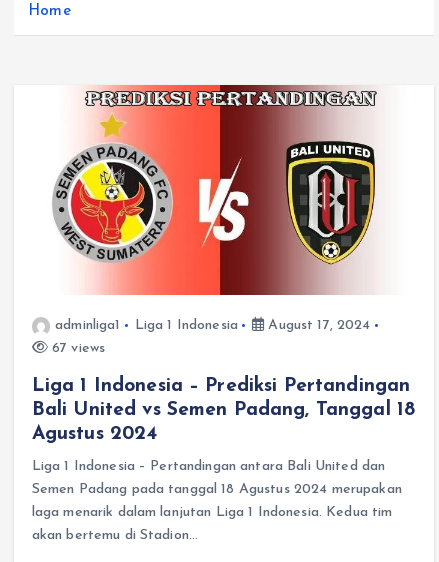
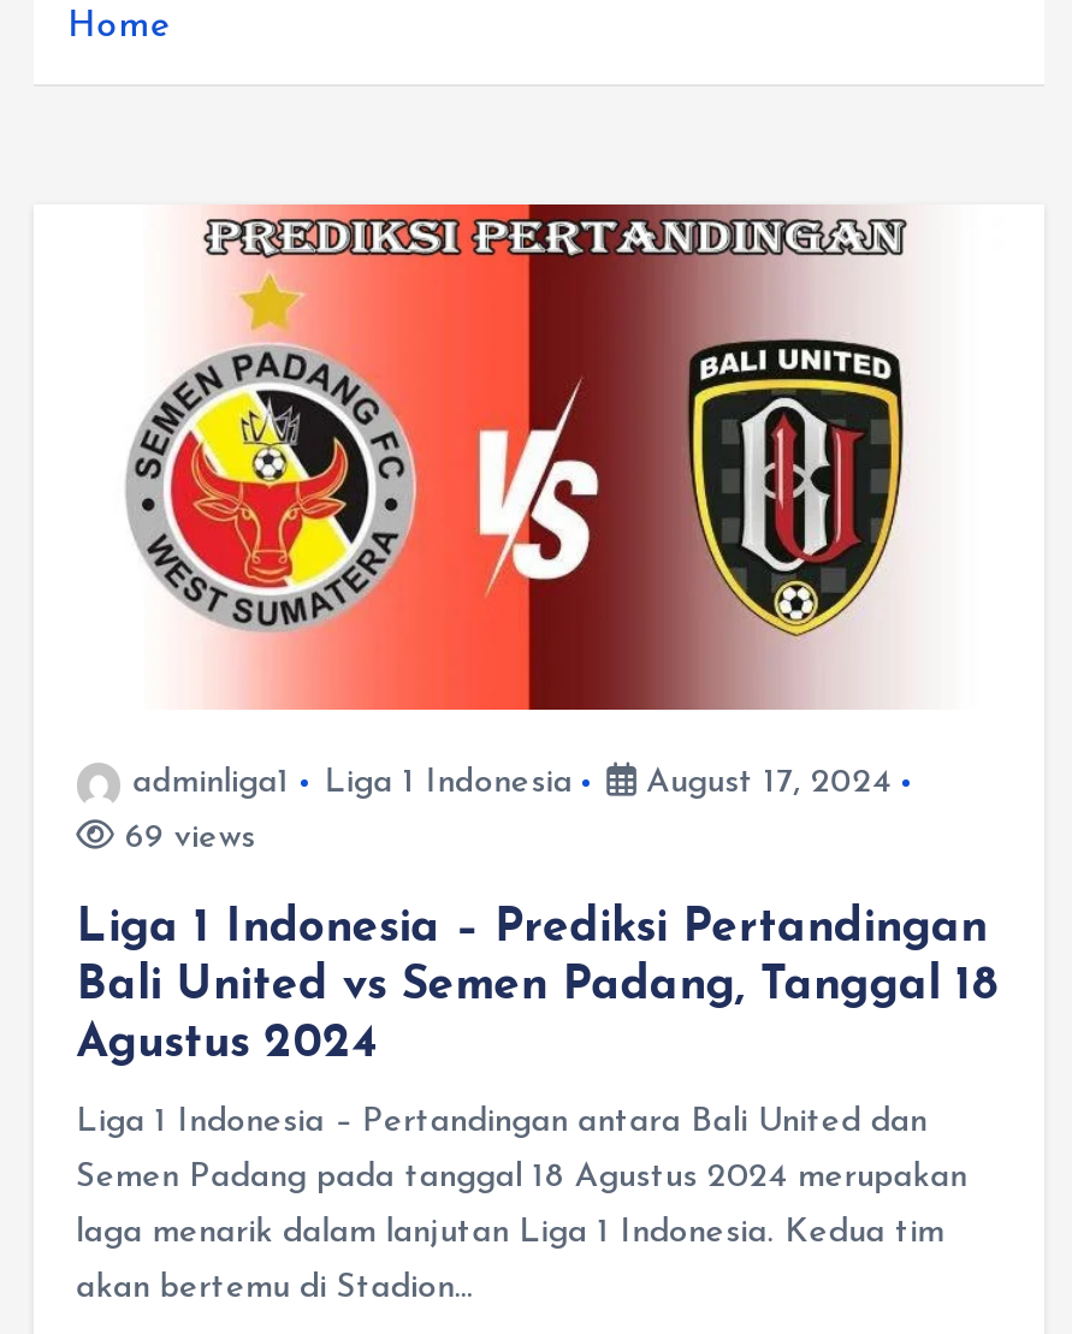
- 67 views
+ 69 views
